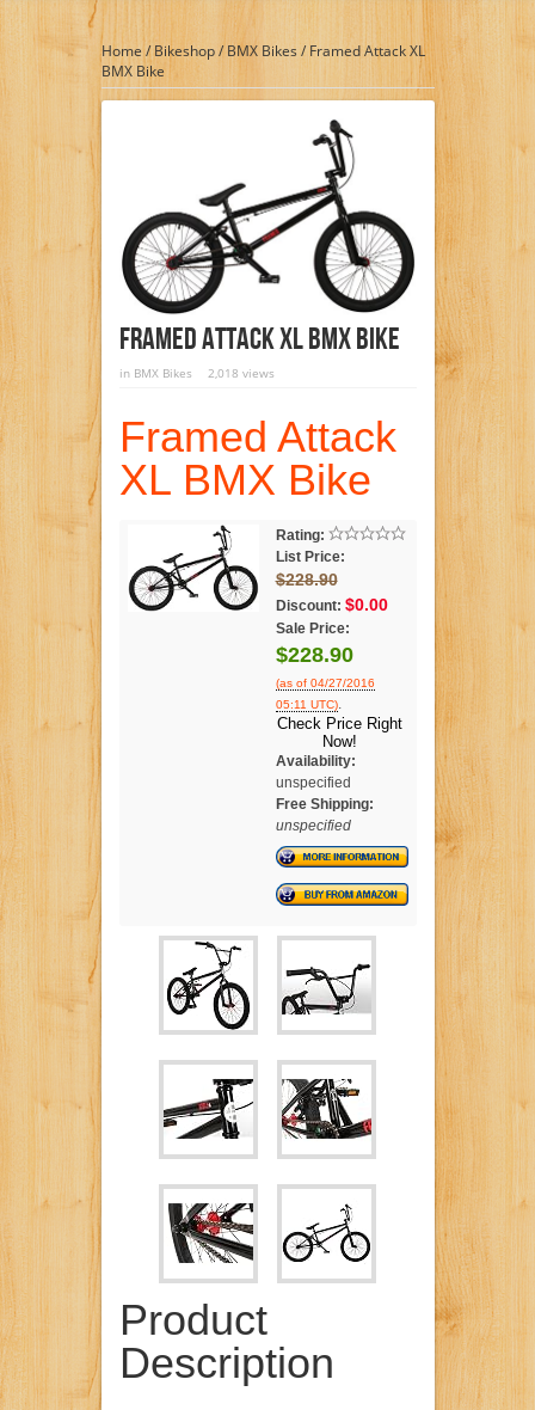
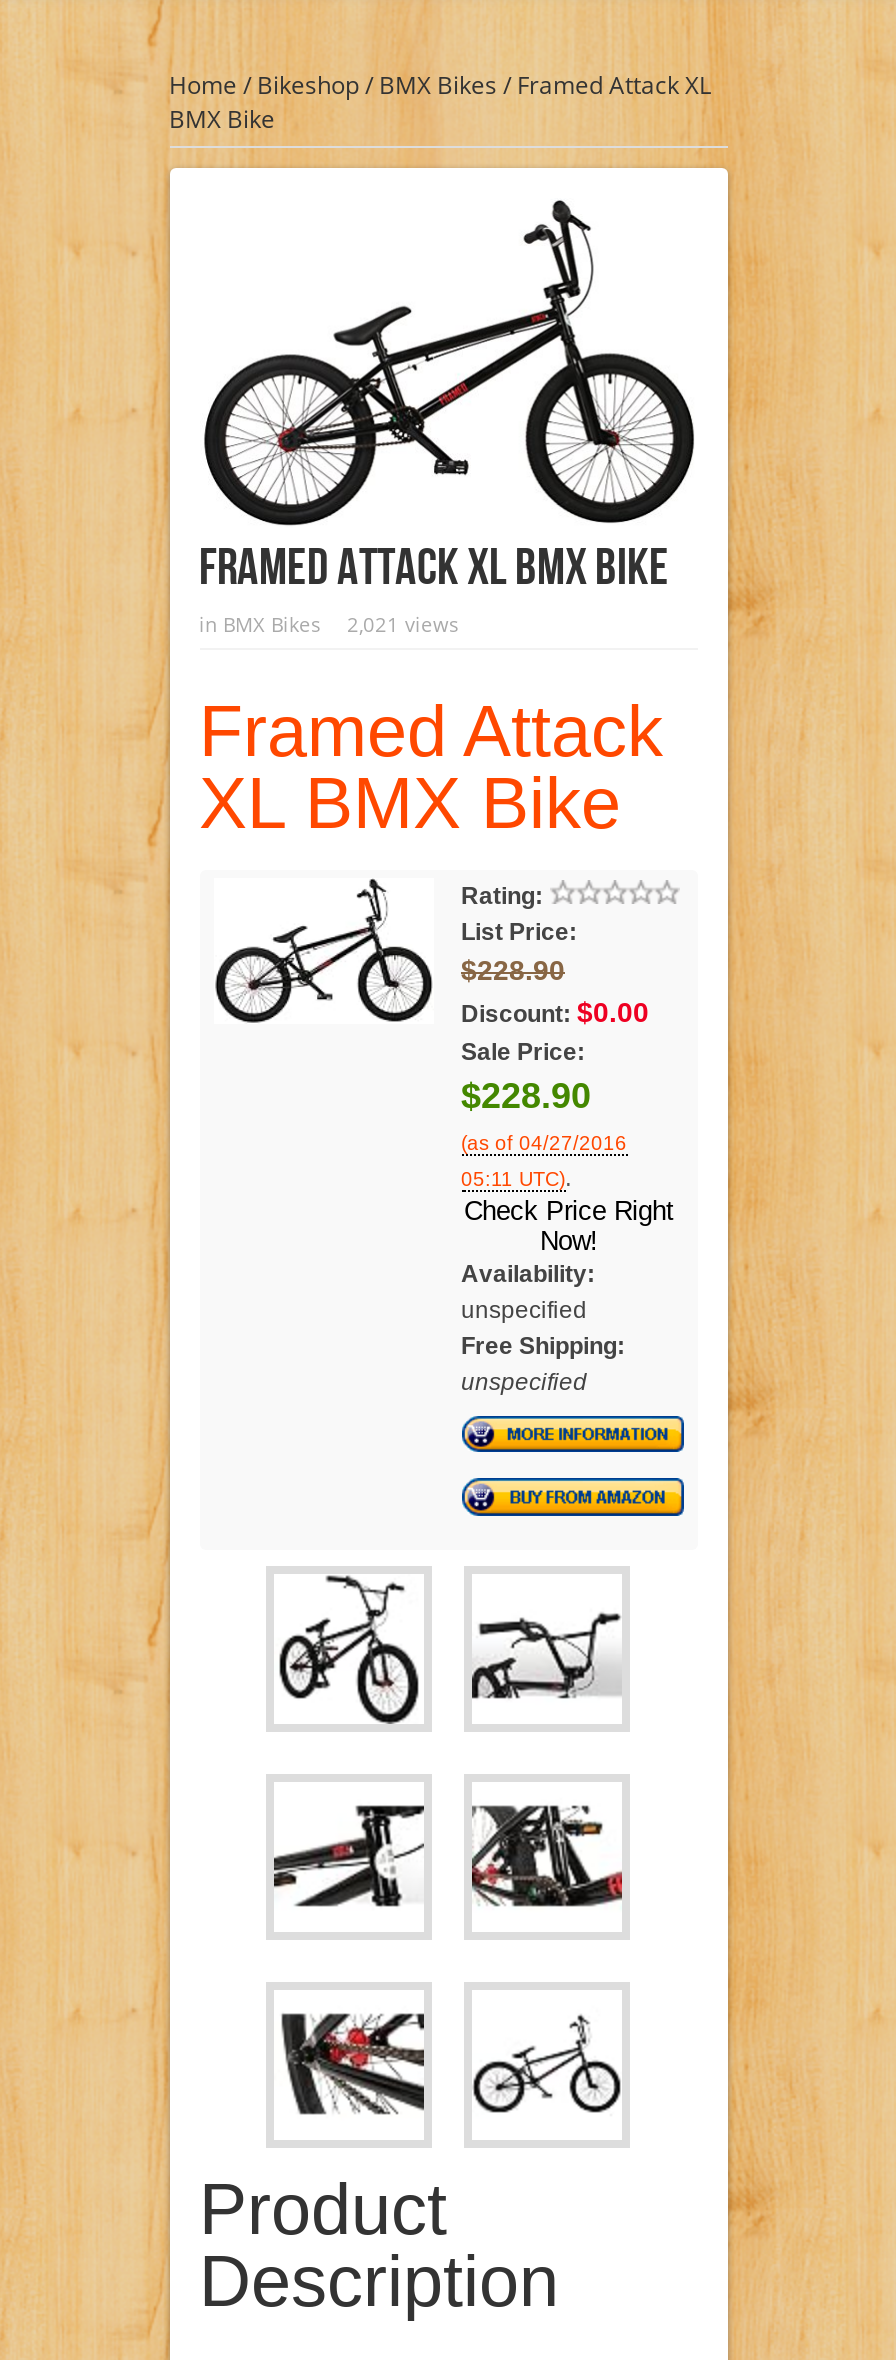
- in BMX Bikes 2,018 views
+ in BMX Bikes 2,021 views
